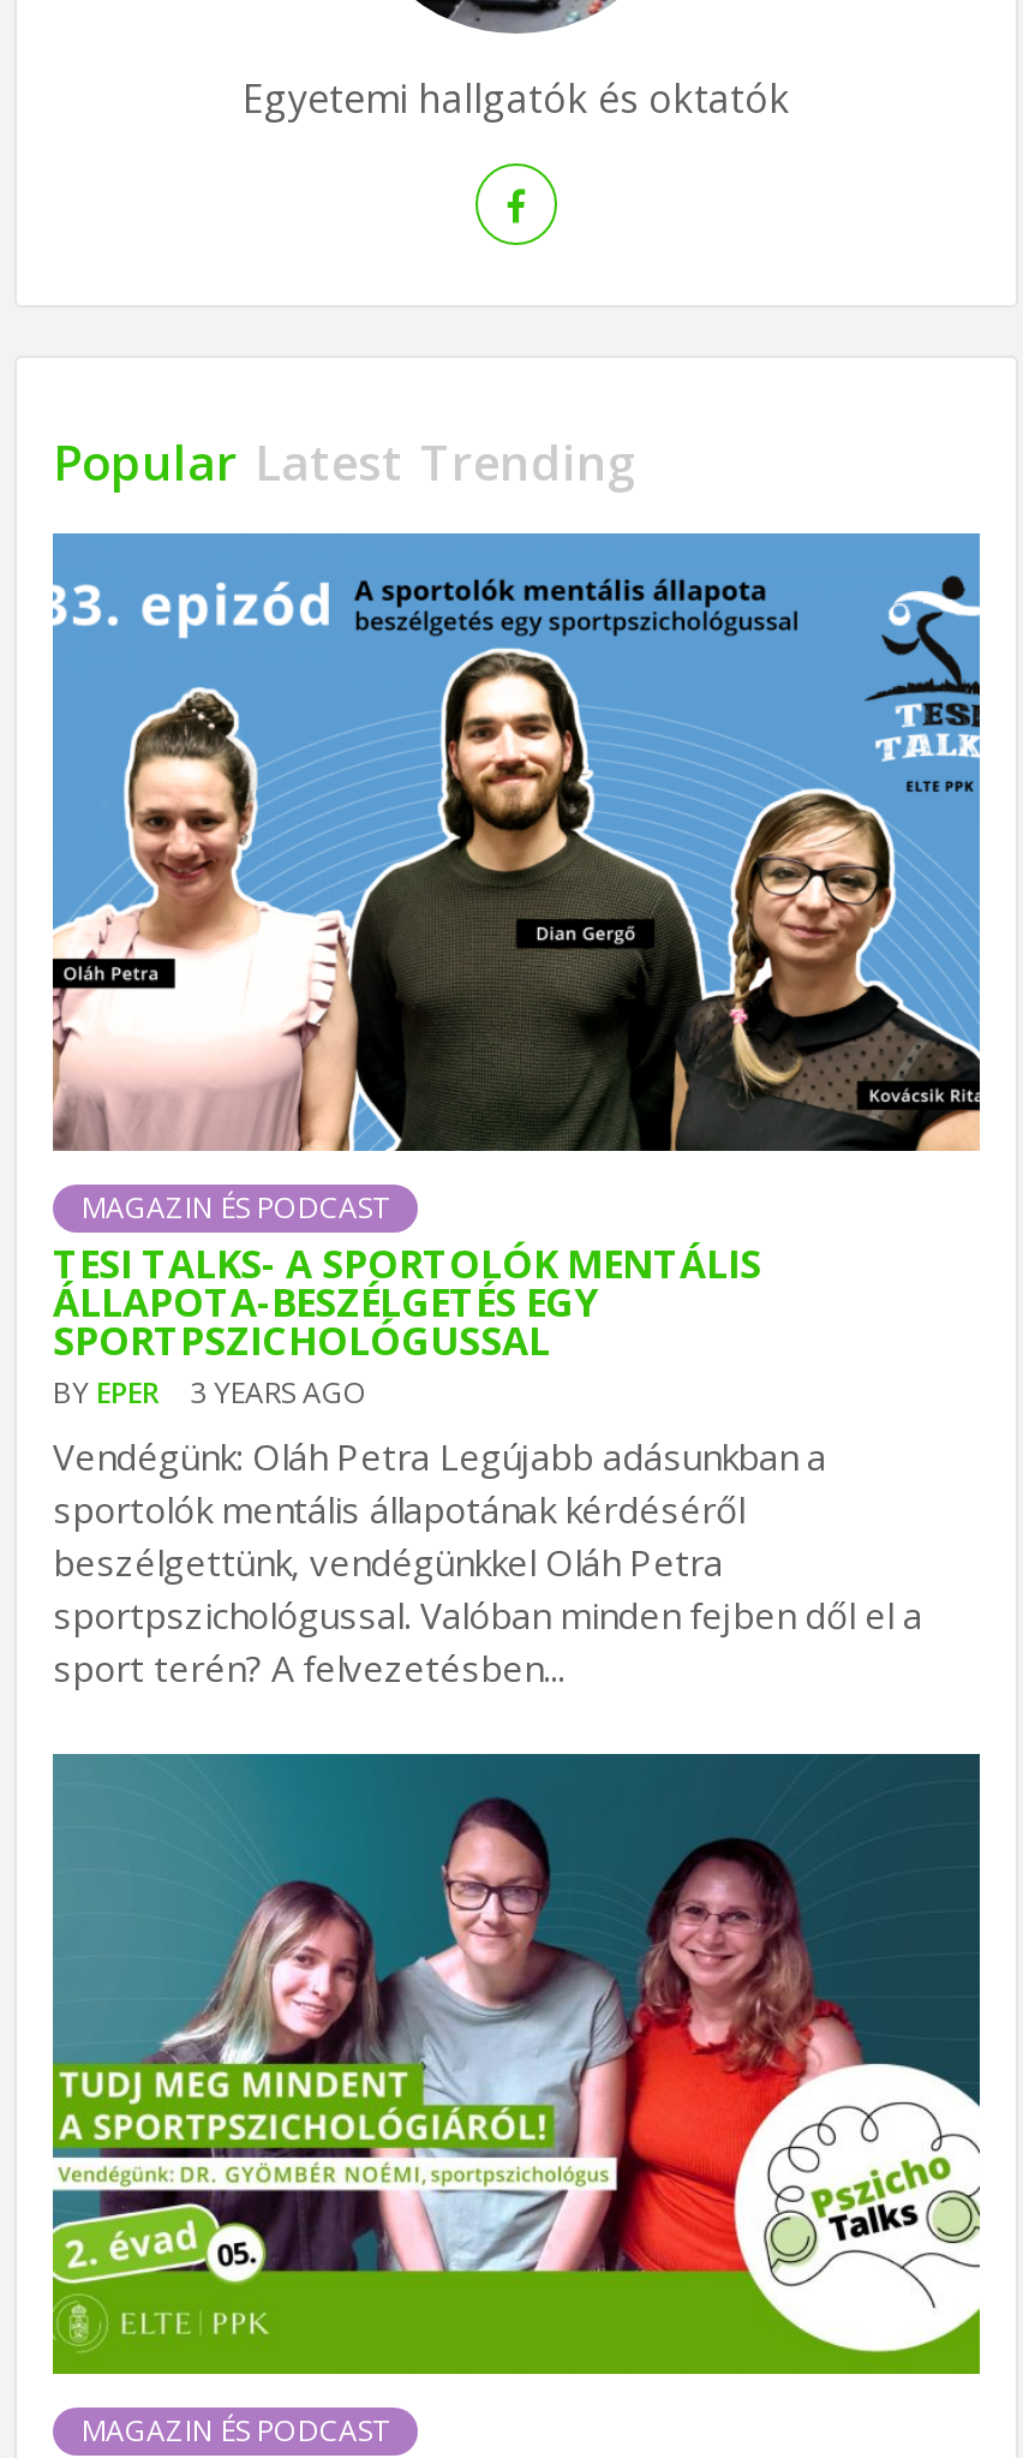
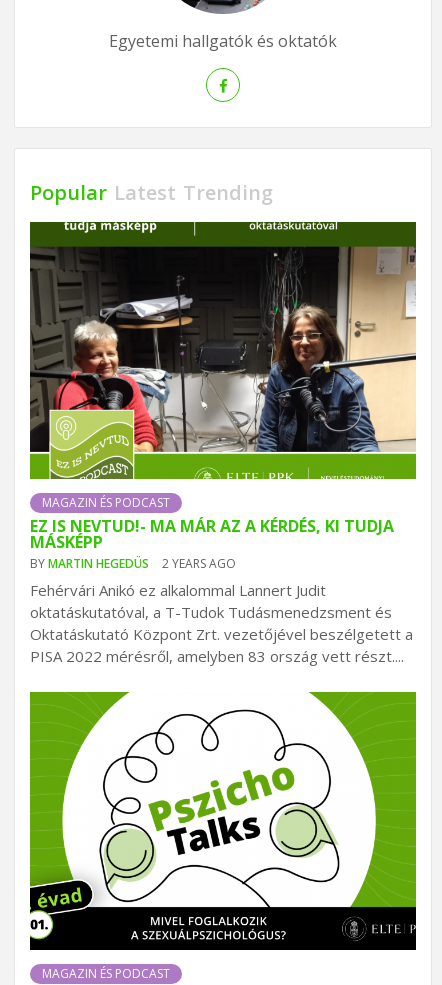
- [image]
- TESI TALKS- A SPORTOLÓK MENTÁLIS
- ÁLLAPOTA-BESZÉLGETÉS EGY
- SPORTPSZICHOLÓGUSSAL
- BY EPER 3 YEARS AGO
- Vendégünk: Oláh Petra Legújabb adásunkban a
- sportolók mentális állapotának kérdéséről
- beszélgettünk, vendégünkkel Oláh Petra
- sportpszichológussal. Valóban minden fejben dől el a
- sport terén? A felvezetésben...
+ [image]
+ EZ IS NEVTUD!- MA MÁR AZ A KÉRDÉS, KI TUDJA
+ MÁSKÉPP
+ BY MARTIN HEGEDÜS 2 YEARS AGO
+ Fehérvári Anikó ez alkalommal Lannert Judit
+ oktatáskutatóval, a T-Tudok Tudásmenedzsment és
+ Oktatáskutató Központ Zrt. vezetőjével beszélgetett a
+ PISA 2022 mérésről, amelyben 83 ország vett részt....

- [image]
+ [image]
